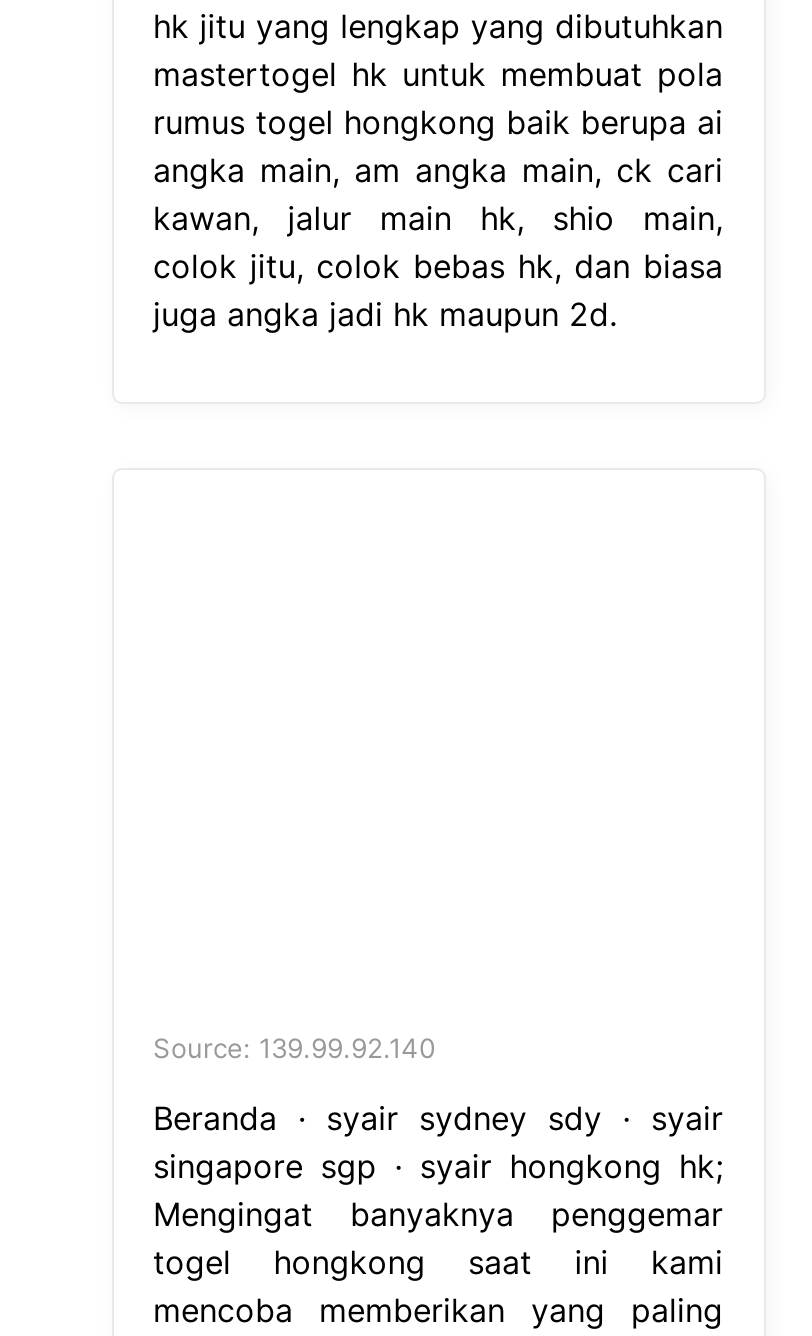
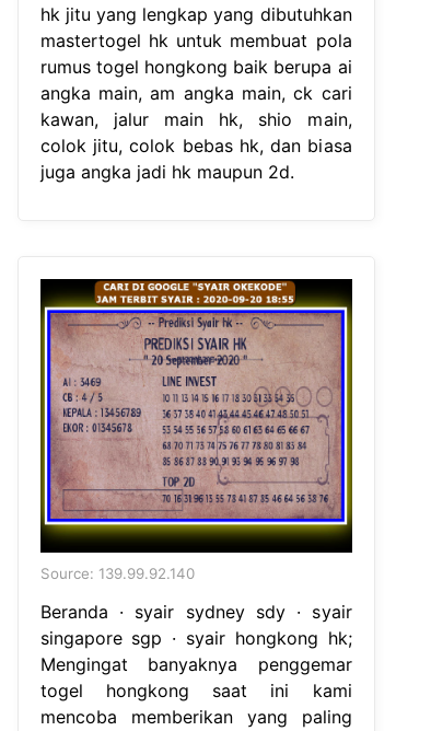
+ [image]
